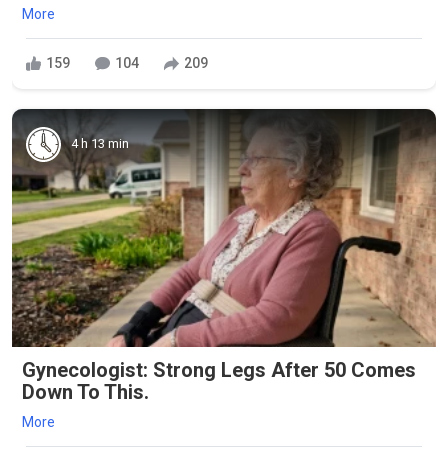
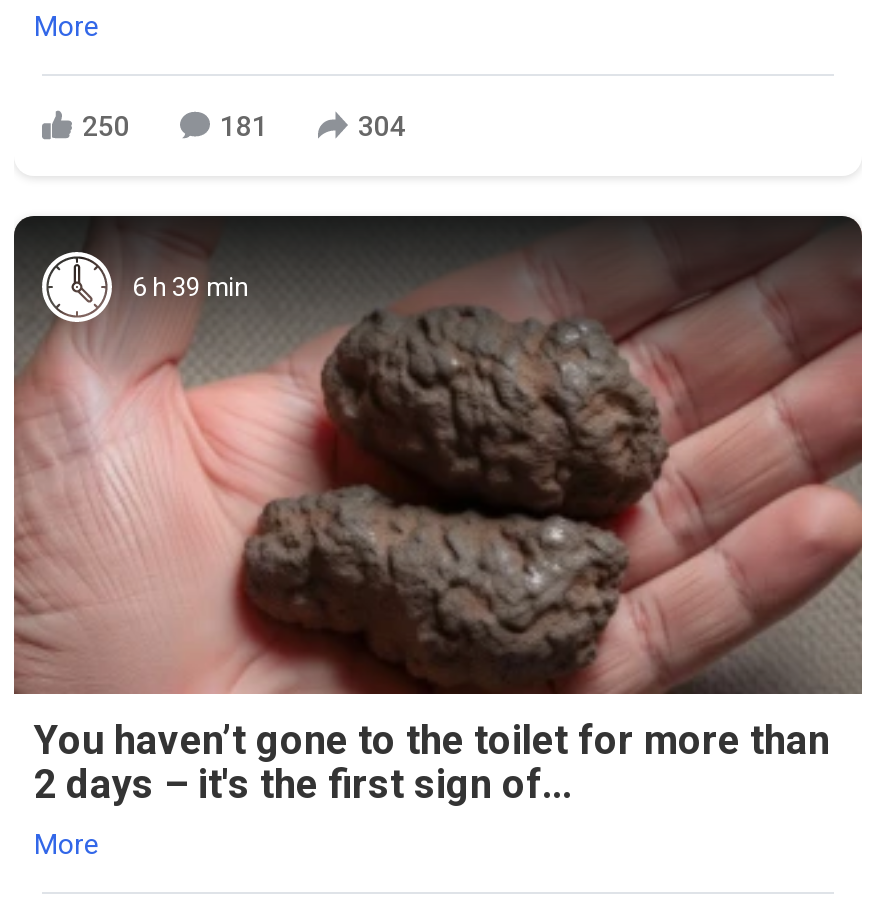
- 159
- 104
- 209
+ 250
+ 181
+ 304

- [image]
- 4 h 13 min
+ [image]
+ 6 h 39 min

- Gynecologist: Strong Legs After 50 Comes
- Down To This.
+ You haven’t gone to the toilet for more than
+ 2 days – it's the first sign of...
